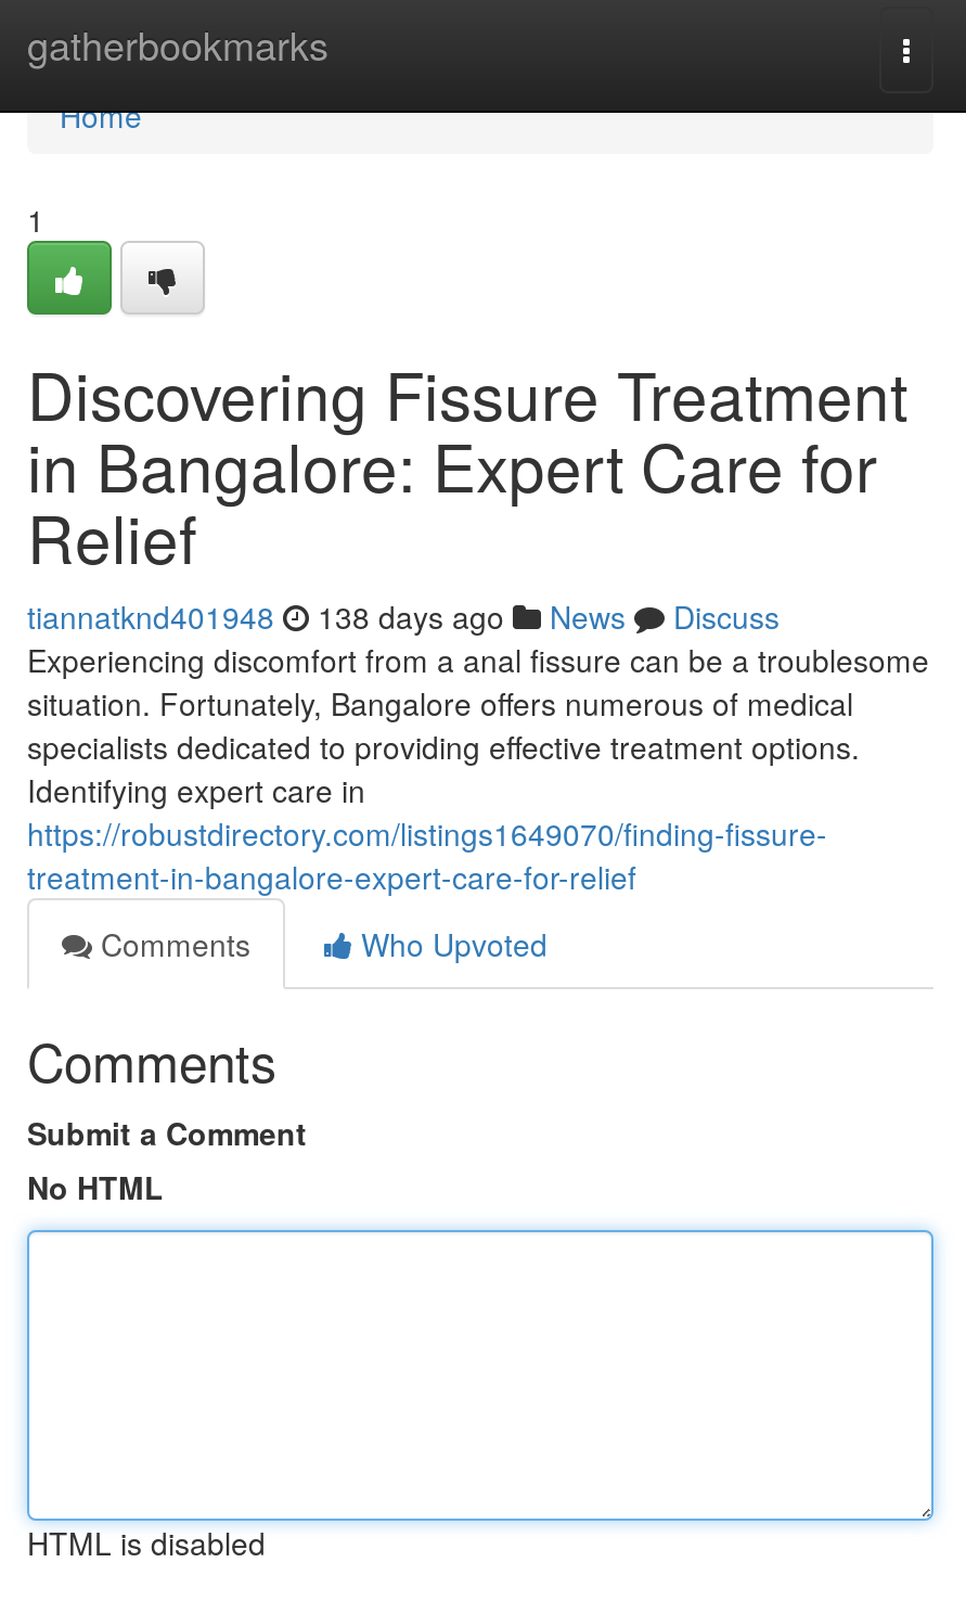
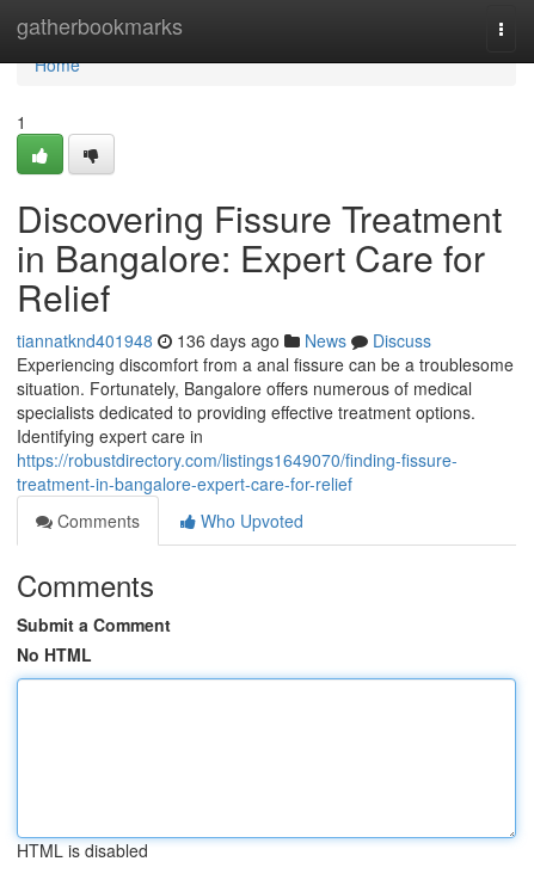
- tiannatknd401948 138 days ago News Discuss
+ tiannatknd401948 136 days ago News Discuss
